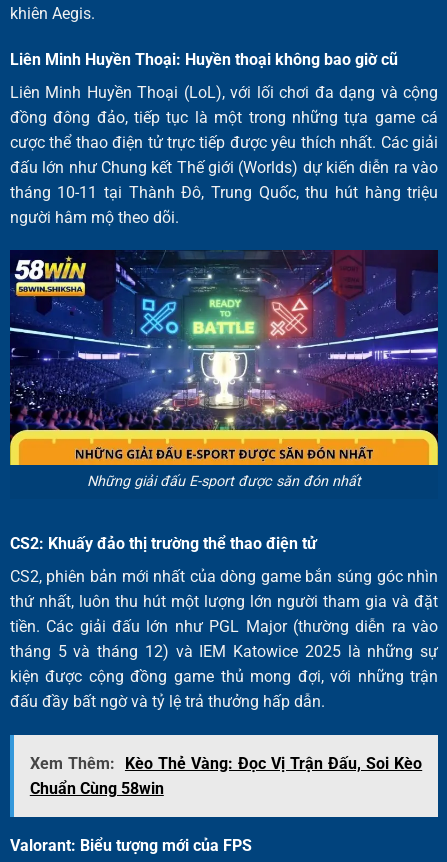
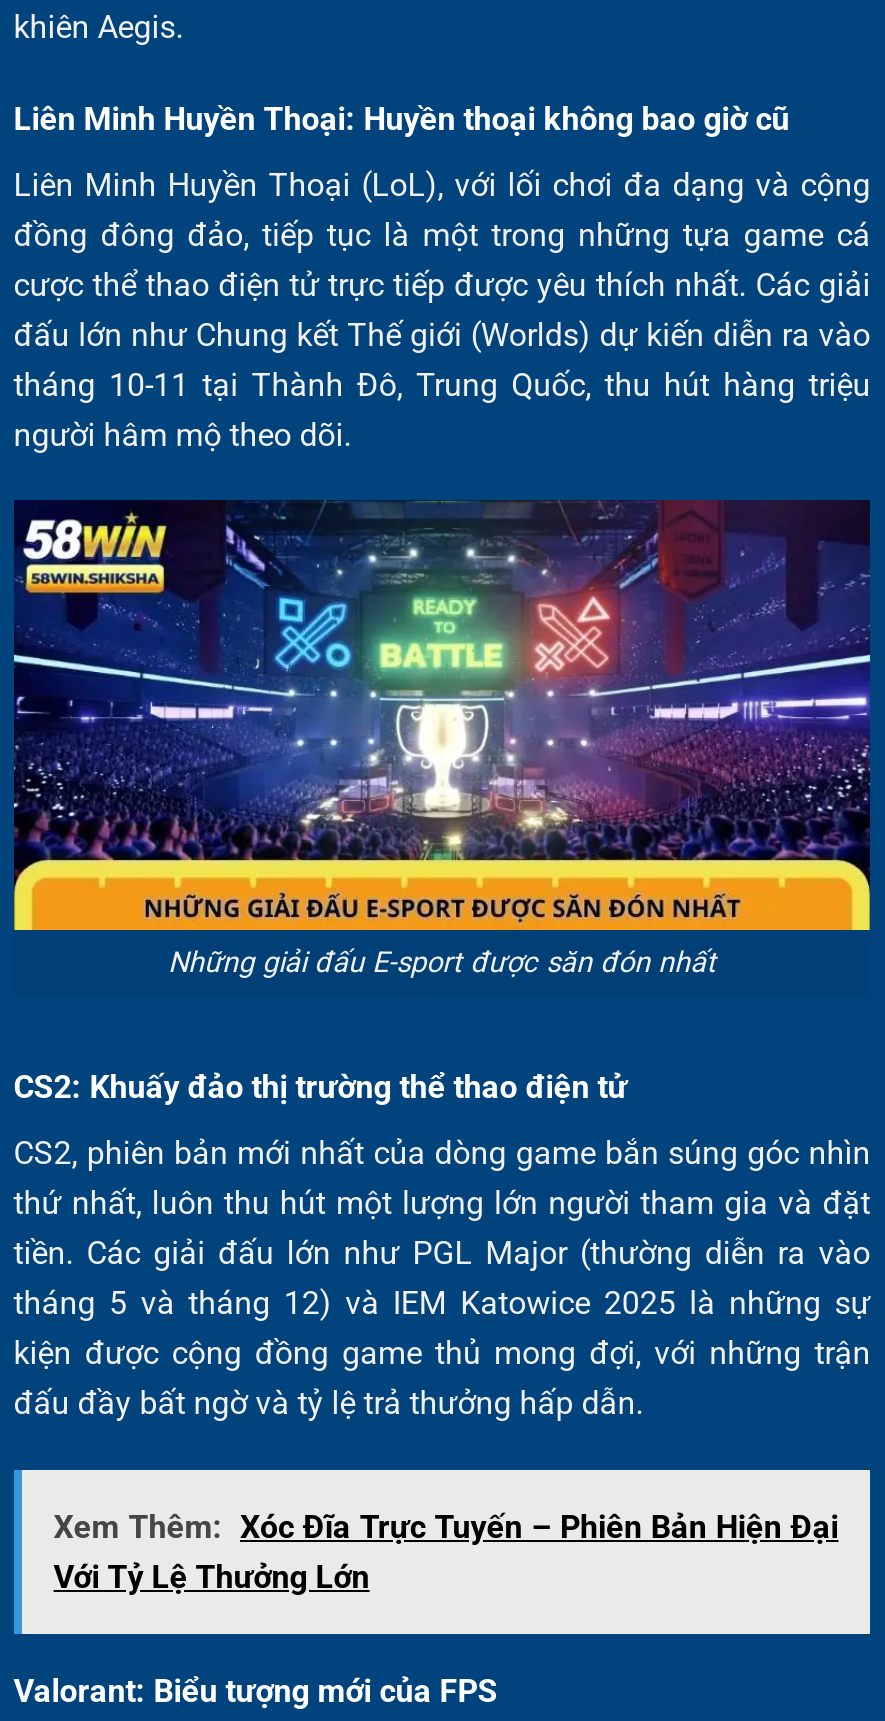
- Xem Thêm: Kèo Thẻ Vàng: Đọc Vị Trận Đấu, Soi Kèo
- Chuẩn Cùng 58win
+ Xem Thêm: Xóc Đĩa Trực Tuyến – Phiên Bản Hiện Đại
+ Với Tỷ Lệ Thưởng Lớn
